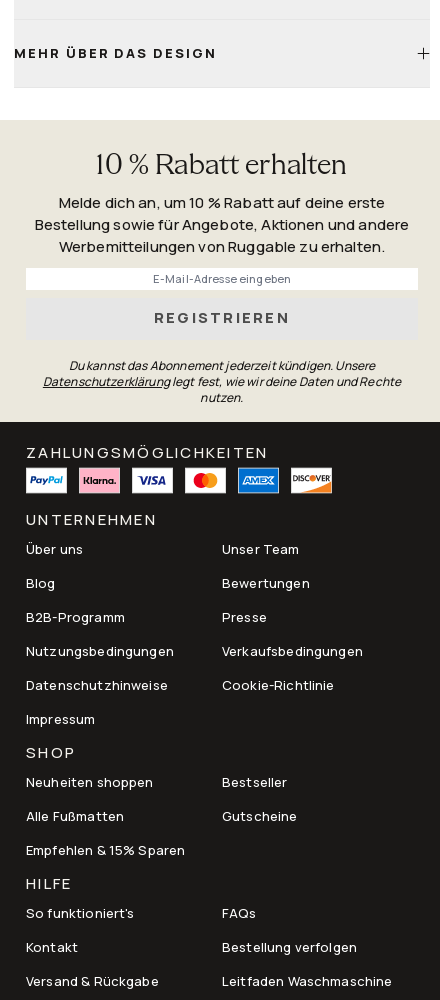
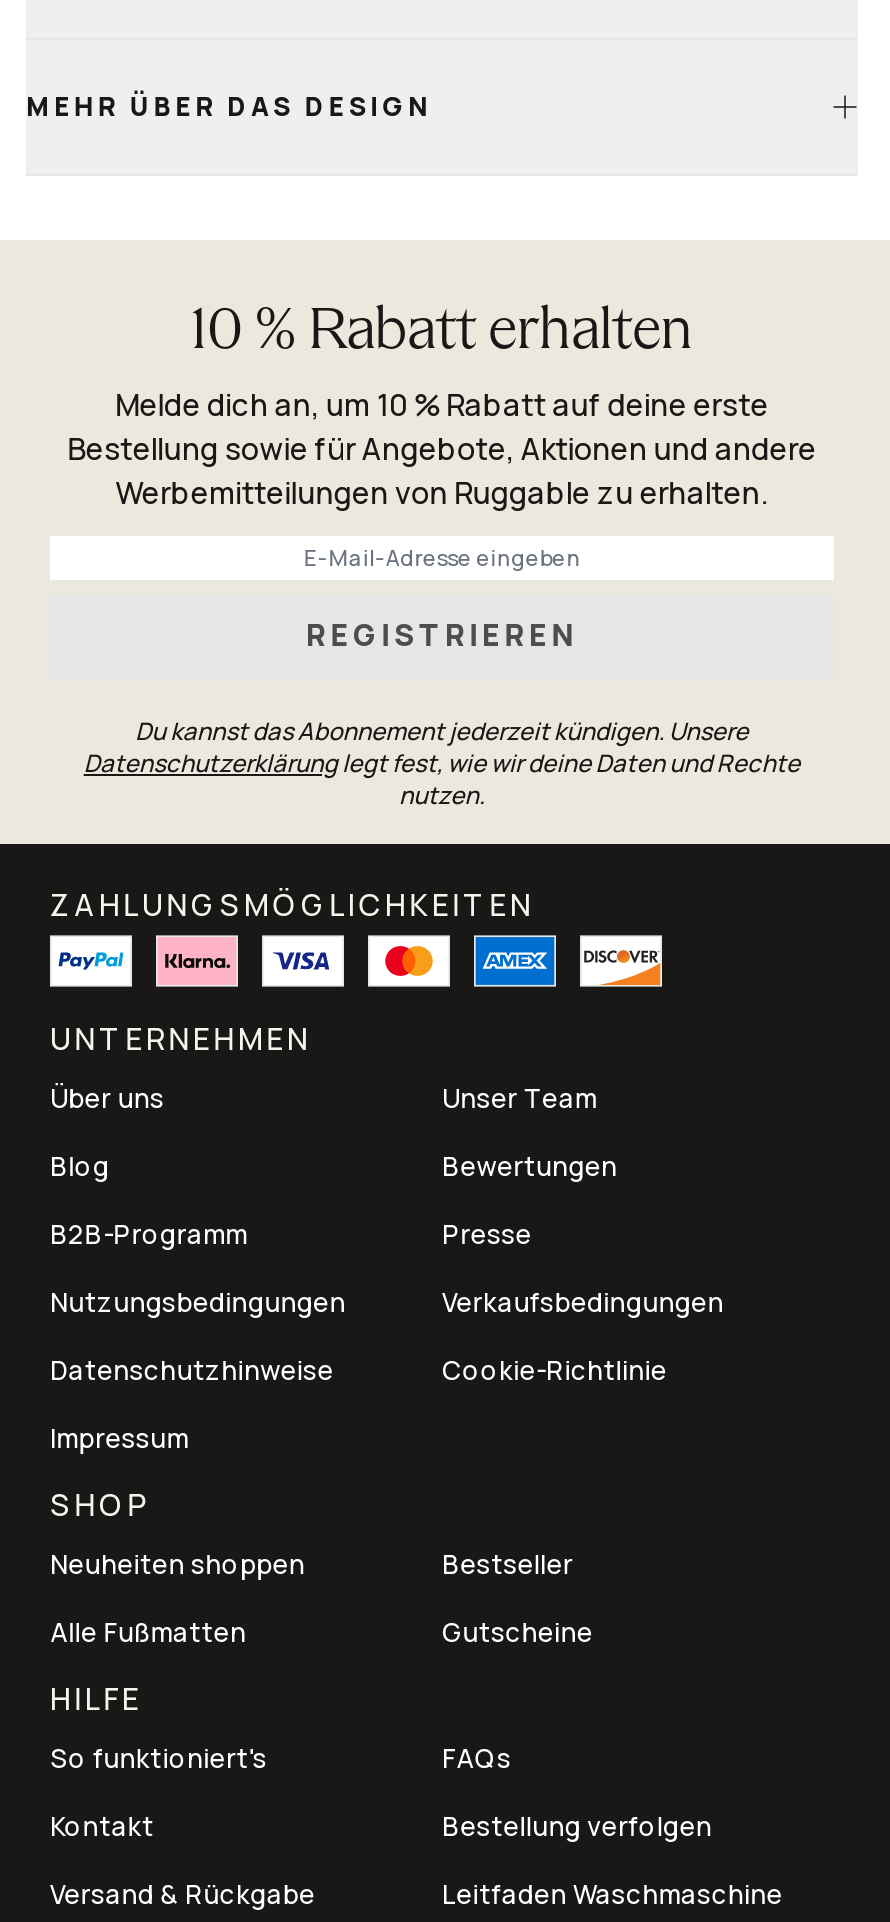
- Empfehlen & 15% Sparen
